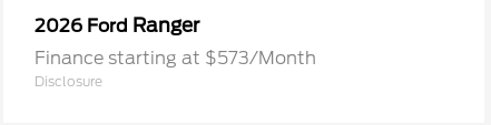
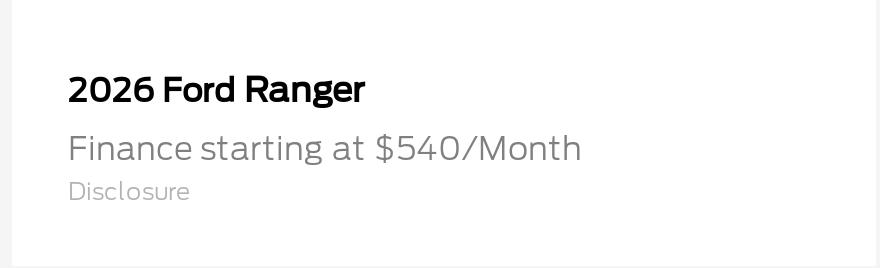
- Finance starting at $573/Month
+ Finance starting at $540/Month
